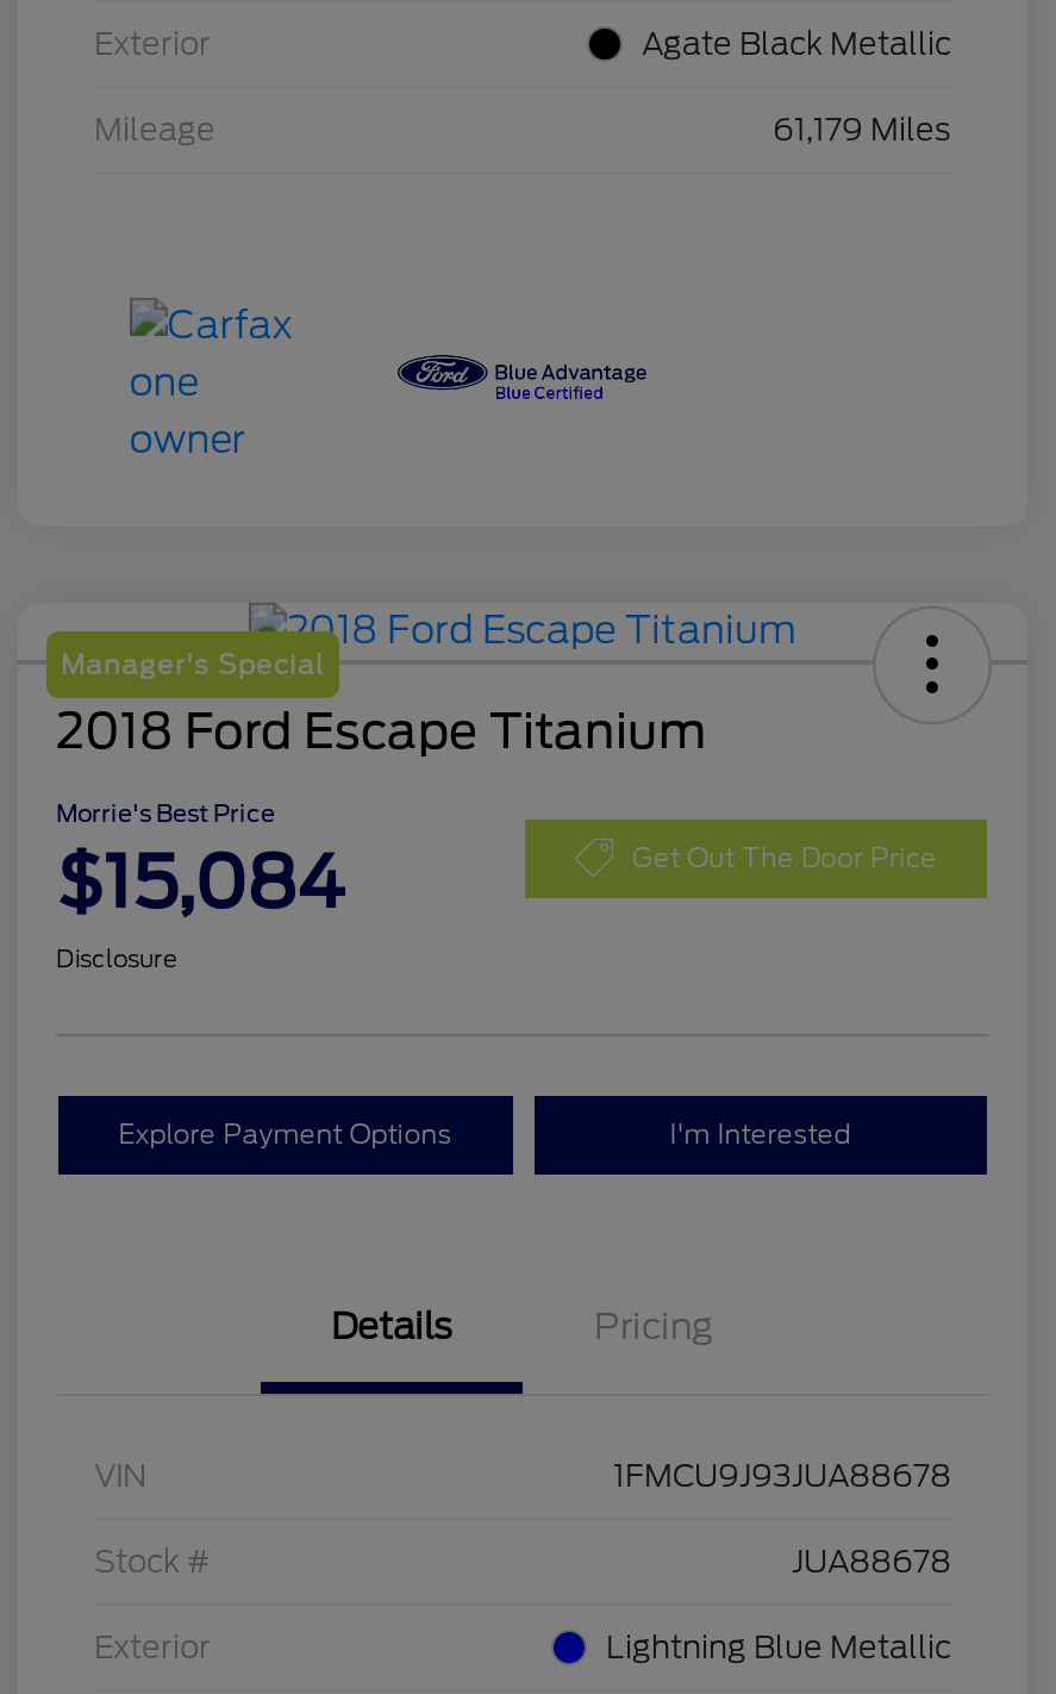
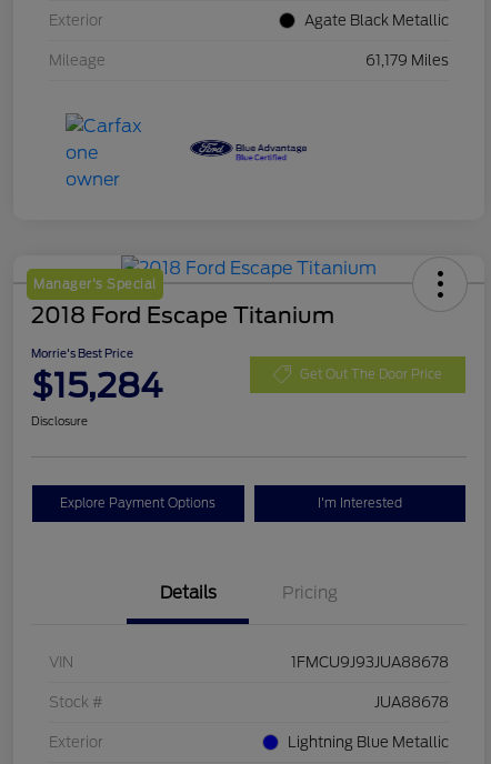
- $15,084
+ $15,284
